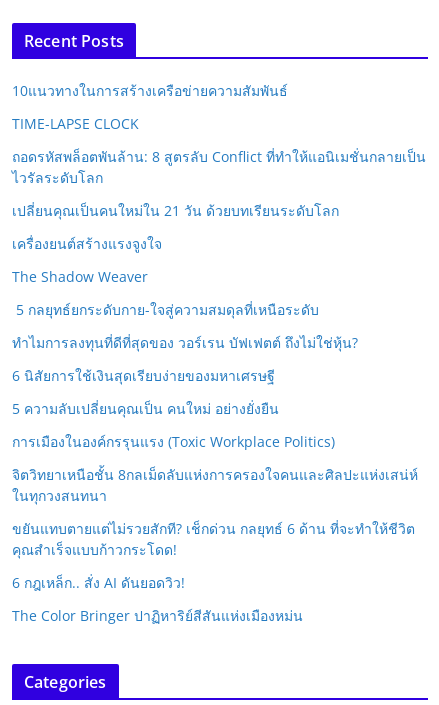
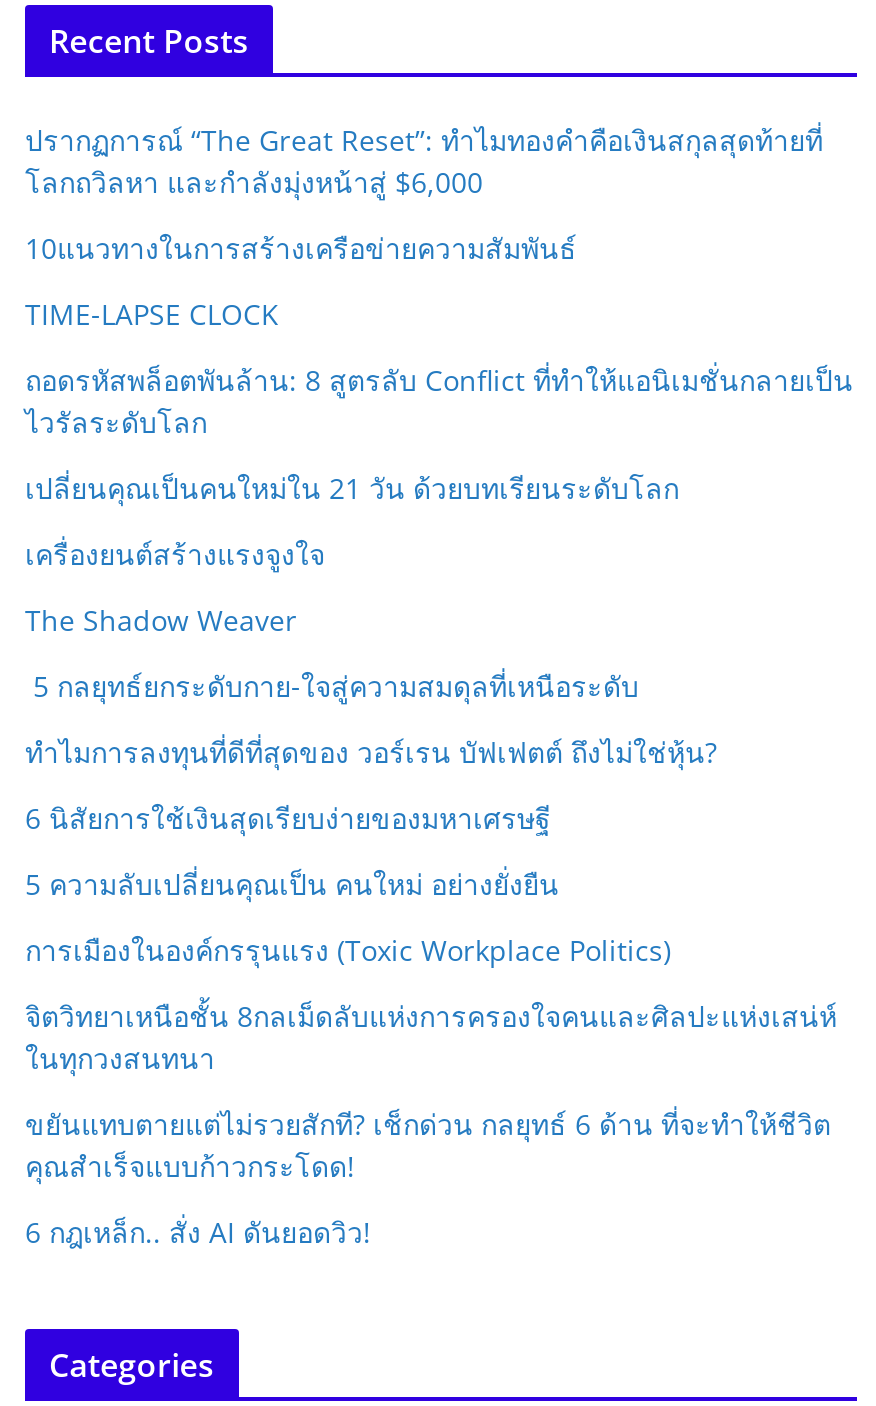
+ ปรากฏการณ์ “The Great Reset”: ทำไมทองคำคือเงินสกุลสุดท้ายที่
+ โลกถวิลหา และกำลังมุ่งหน้าสู่ $6,000

moved down: 10แนวทางในการสร้างเครือข่ายความสัมพันธ์ | TIME-LAPSE CLOCK | ไวรัลระดับโลก | ... | คุณสำเร็จแบบก้าวกระโดด! | 6 กฎเหล็ก.. สั่ง AI ดันยอดวิว!

- The Color Bringer ปาฏิหาริย์สีสันแห่งเมืองหม่น
